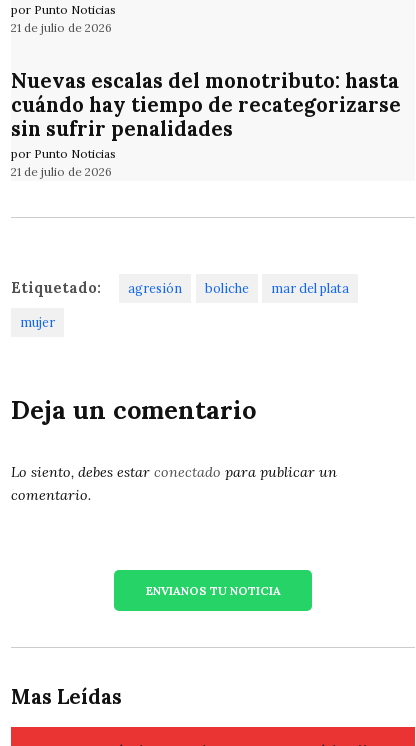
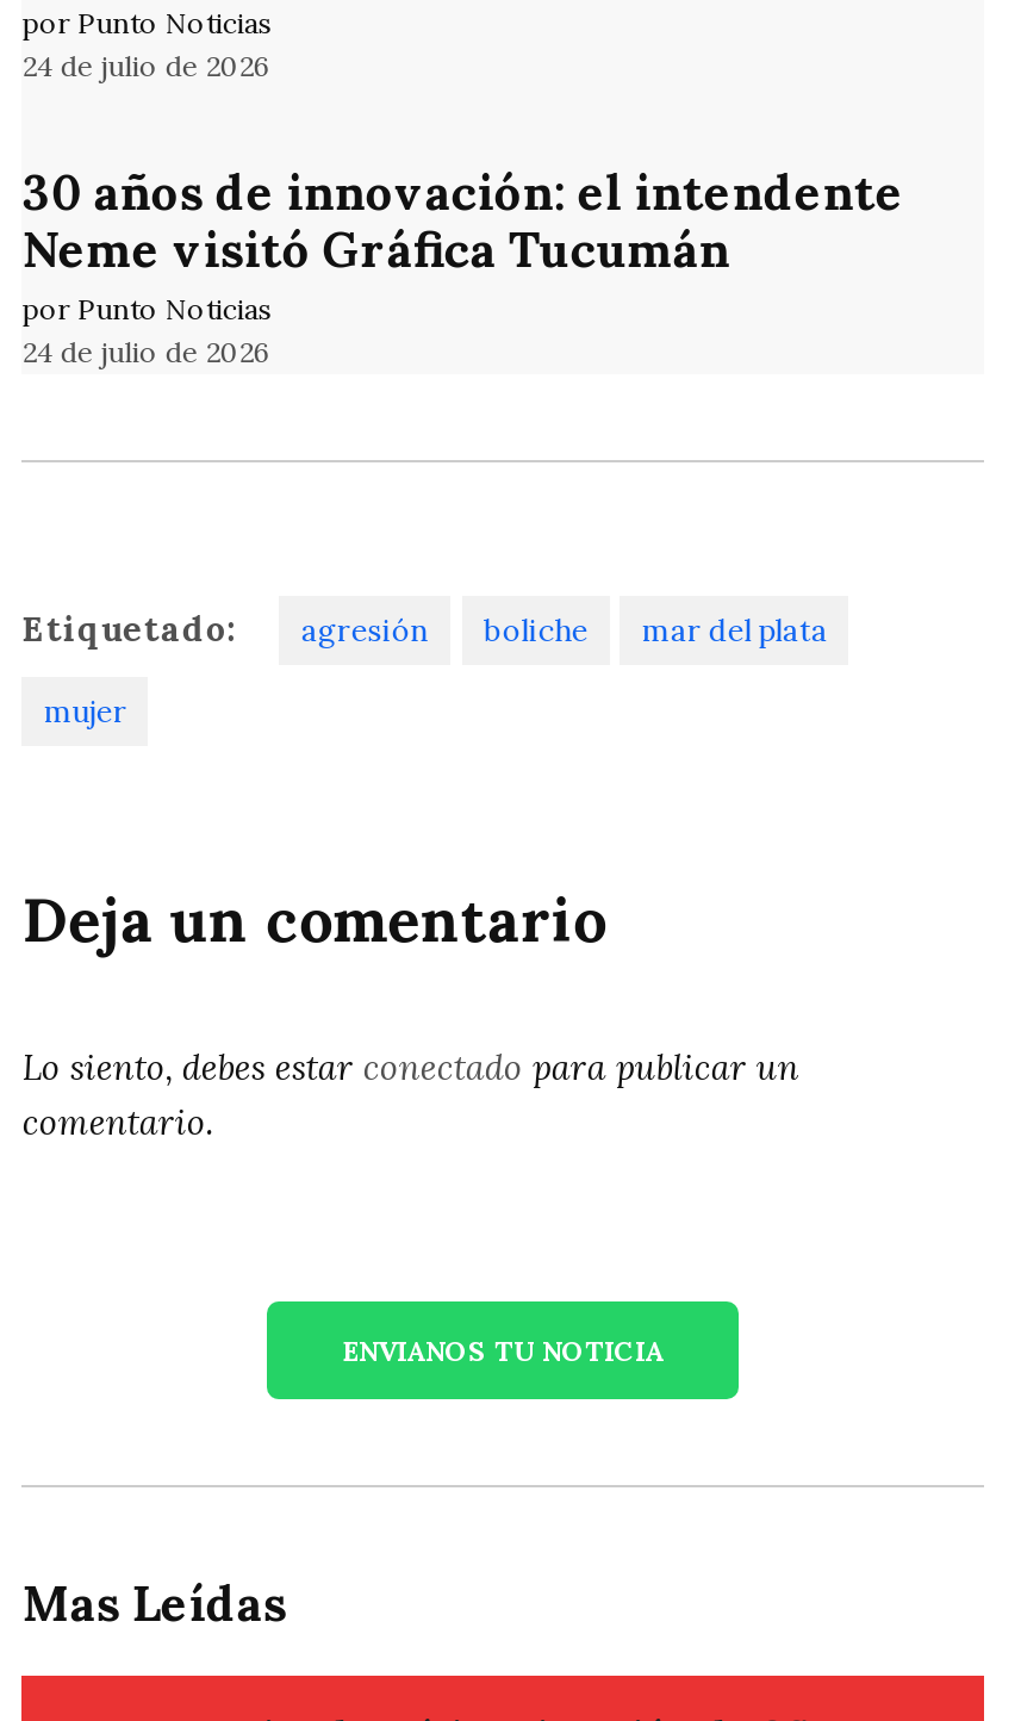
- 21 de julio de 2026
+ 24 de julio de 2026

- Nuevas escalas del monotributo: hasta
- cuándo hay tiempo de recategorizarse
- sin sufrir penalidades
+ 30 años de innovación: el intendente
+ Neme visitó Gráfica Tucumán

- 21 de julio de 2026
+ 24 de julio de 2026
